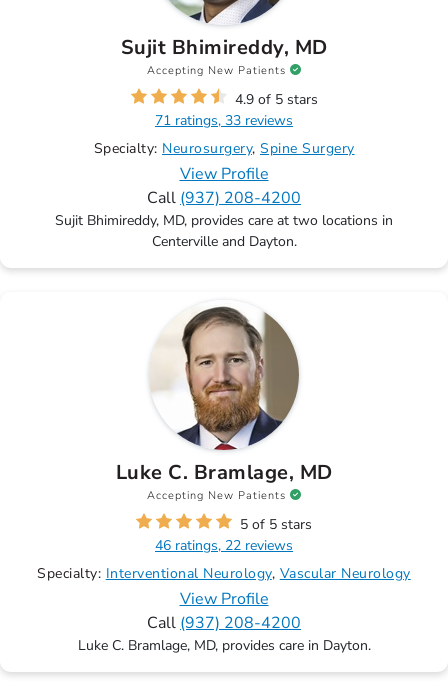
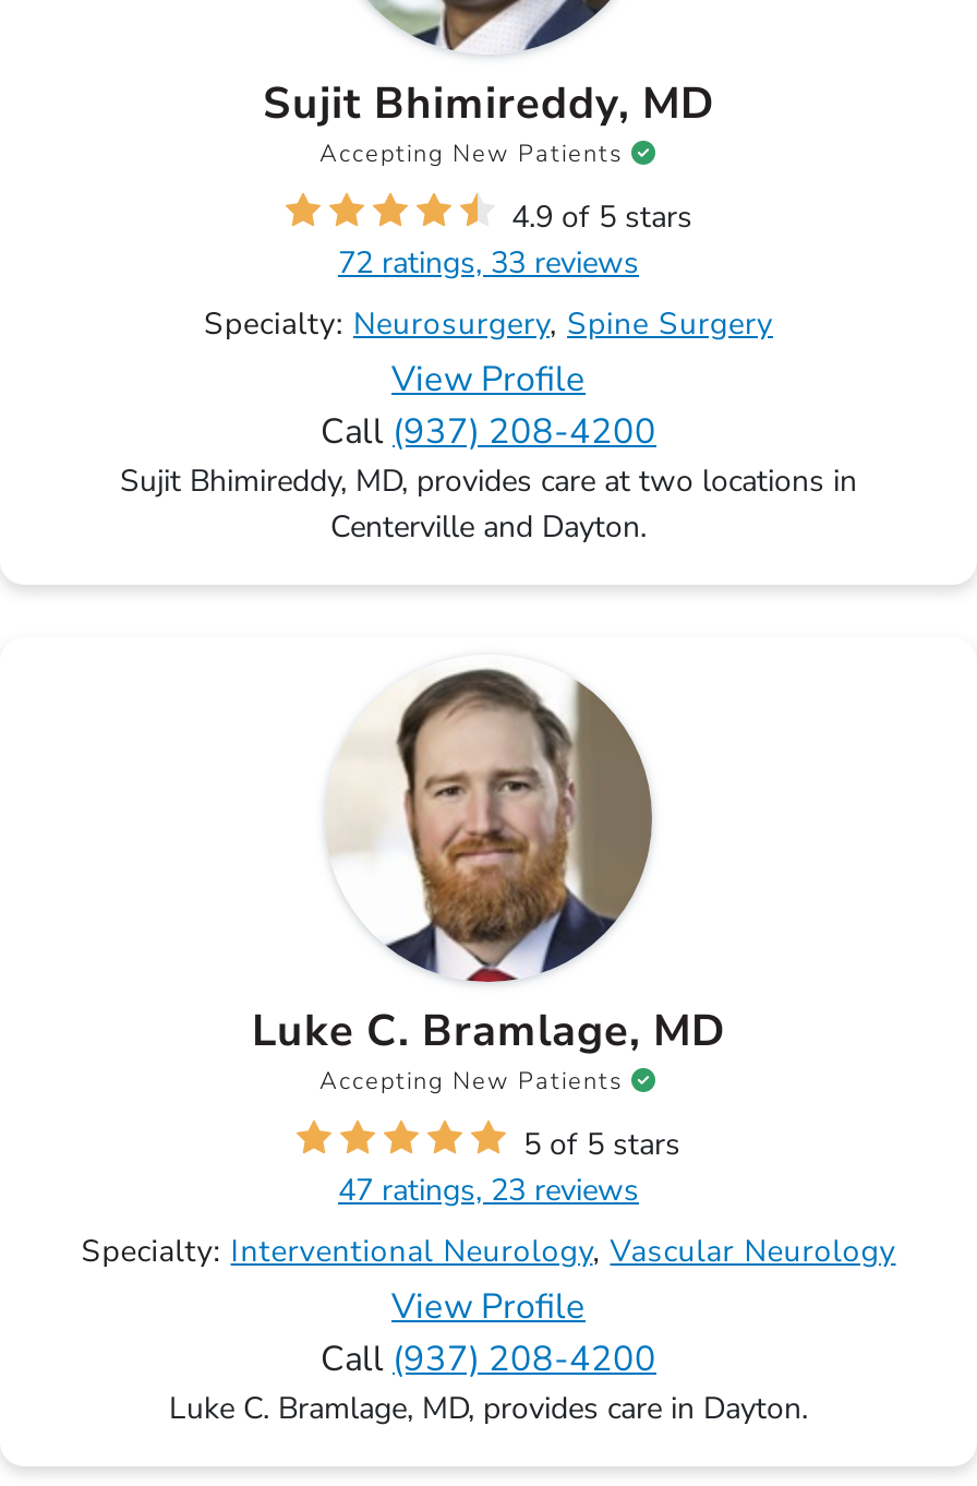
- 71 ratings, 33 reviews
+ 72 ratings, 33 reviews

- 46 ratings, 22 reviews
+ 47 ratings, 23 reviews
